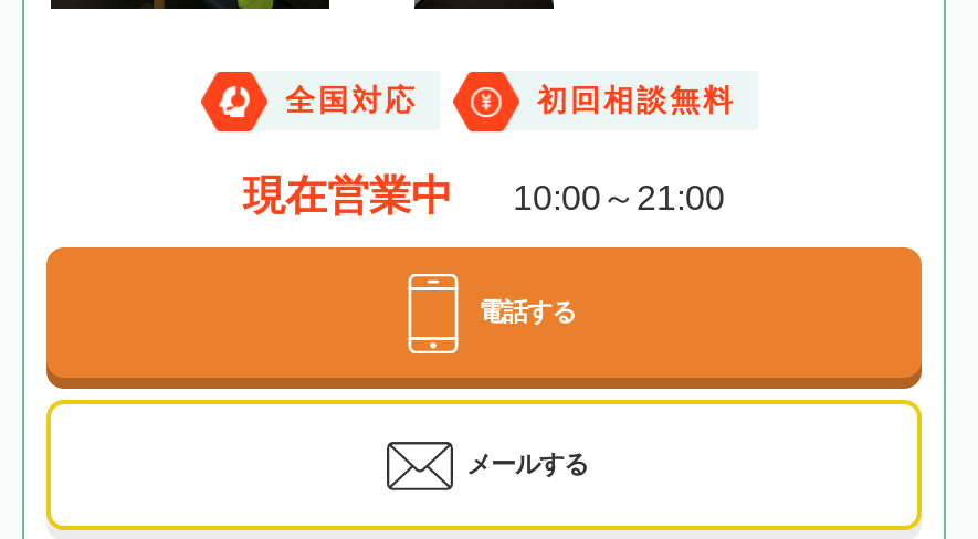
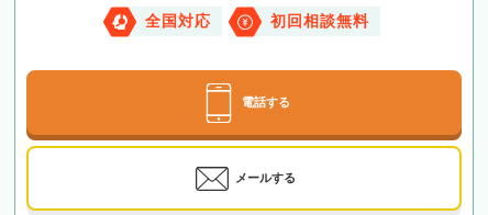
- 現在営業中
- 10:00～21:00
